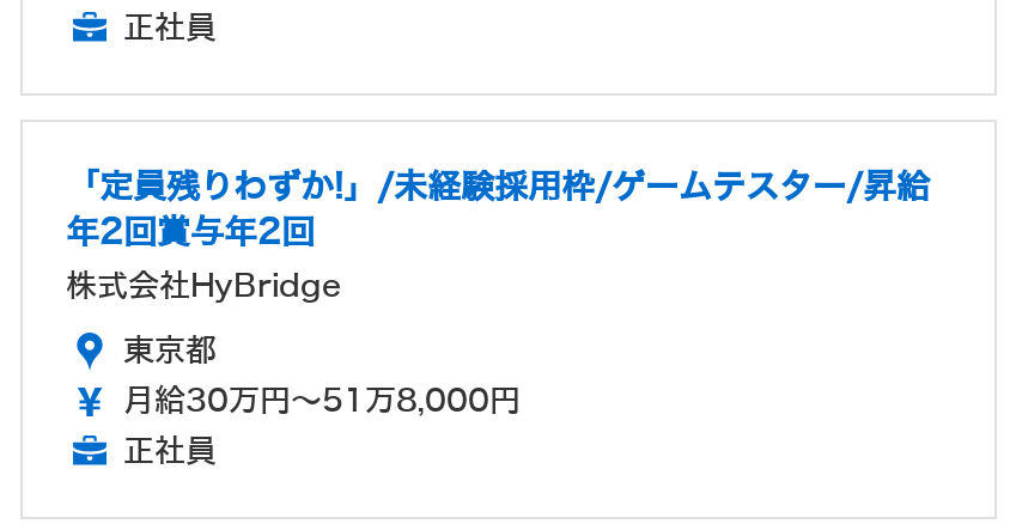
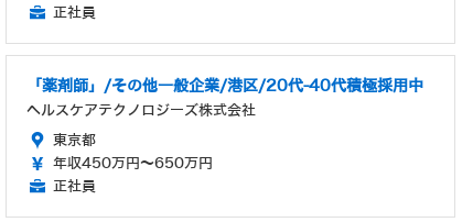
- 「定員残りわずか!」/未経験採用枠/ゲームテスター/昇給
- 年2回賞与年2回
+ 「薬剤師」/その他一般企業/港区/20代-40代積極採用中

- 株式会社HyBridge
+ ヘルスケアテクノロジーズ株式会社

- 月給30万円～51万8,000円
+ 年収450万円～650万円
